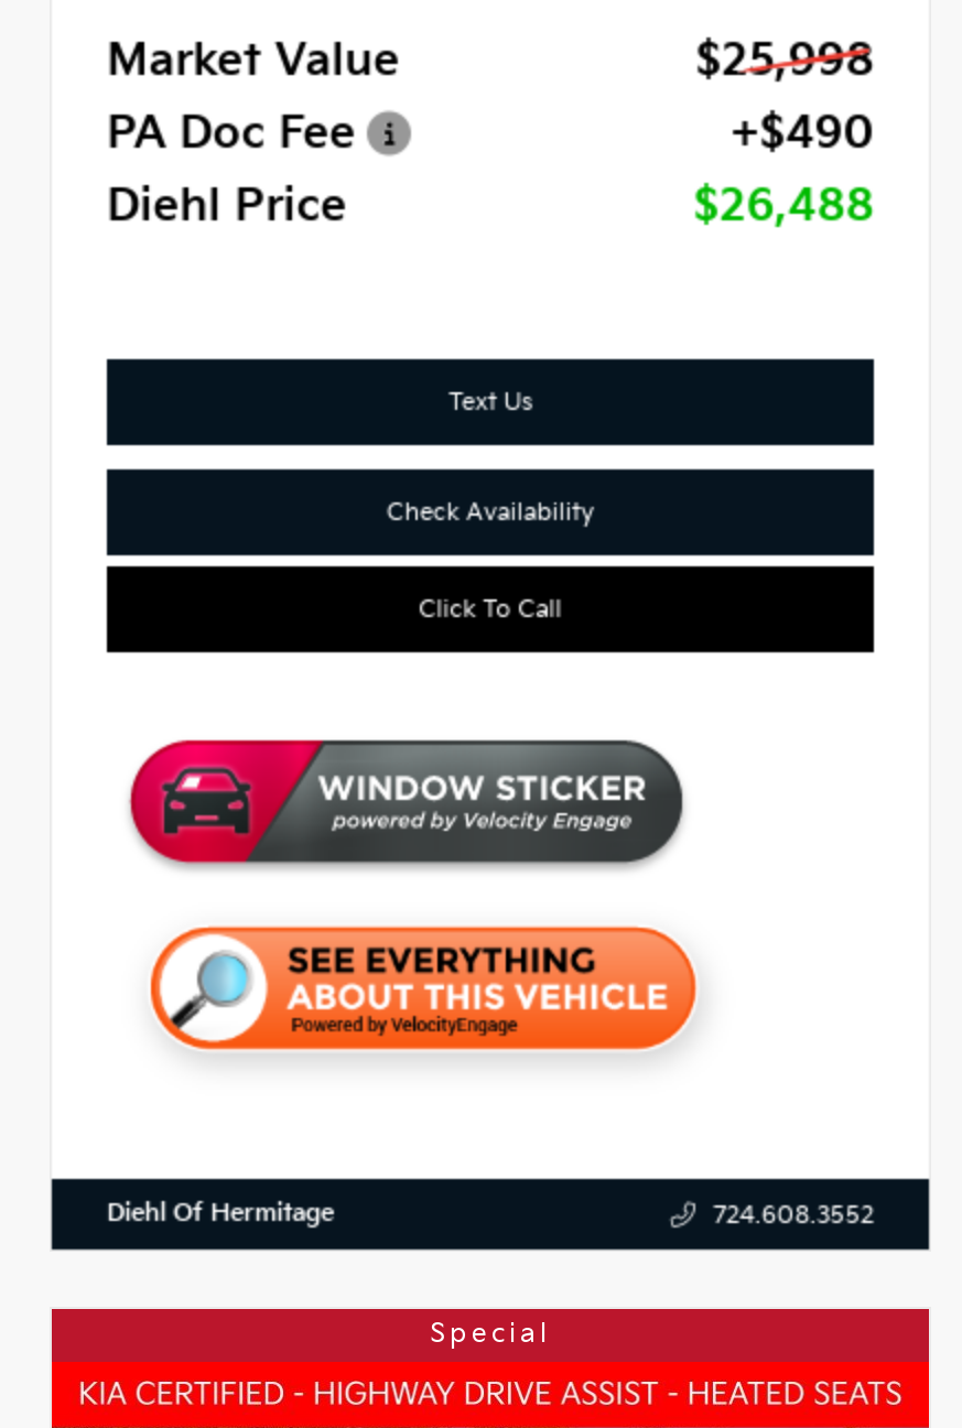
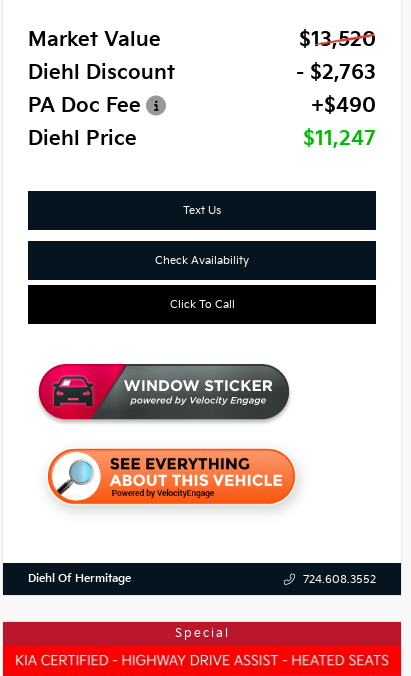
- $25,998
+ $13,520
+ Diehl Discount
+ - $2,763

moved down: PA Doc Fee | +$490 | Diehl Price

- $26,488
+ $11,247
